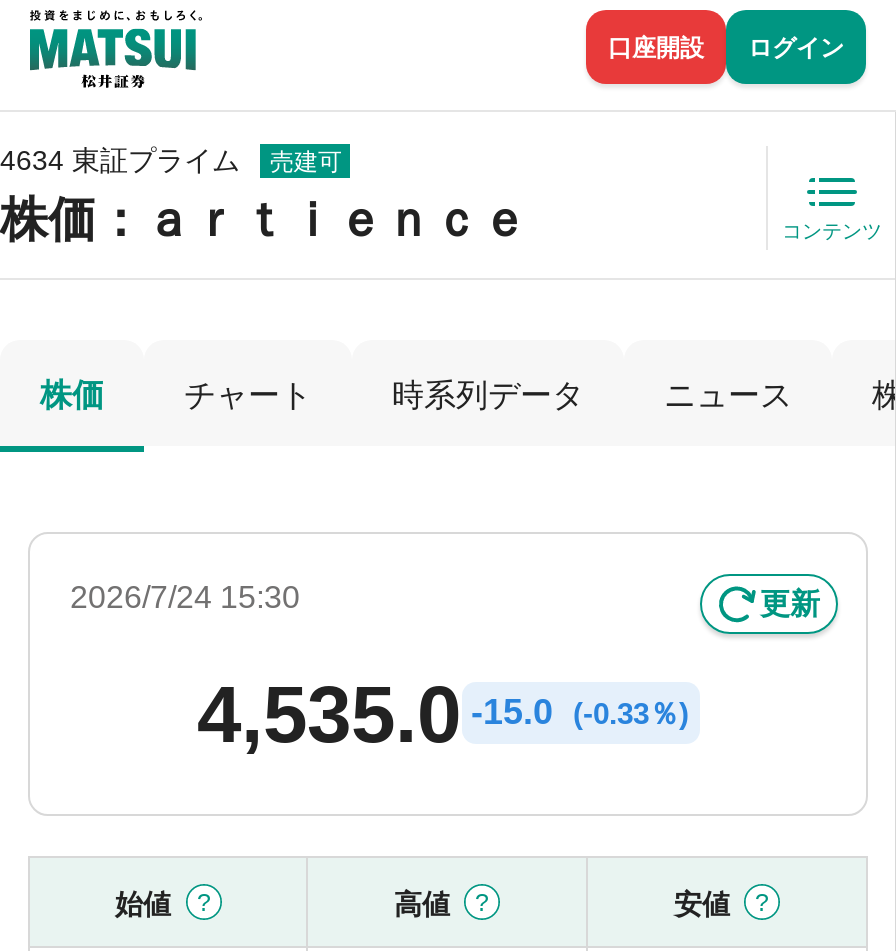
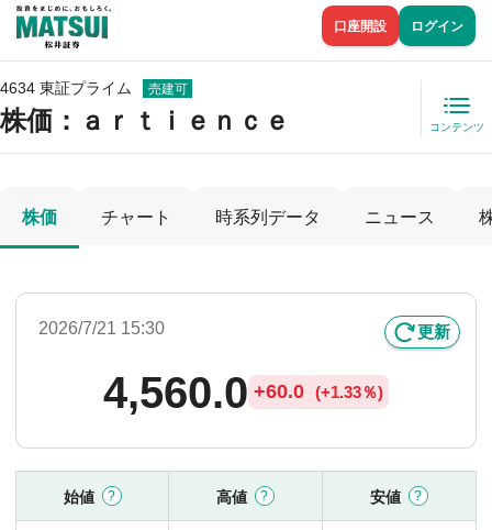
- 2026/7/24 15:30
+ 2026/7/21 15:30

- 4,535.0 -15.0 (- 0.33％)
+ 4,560.0 +60.0 (+ 1.33％)
